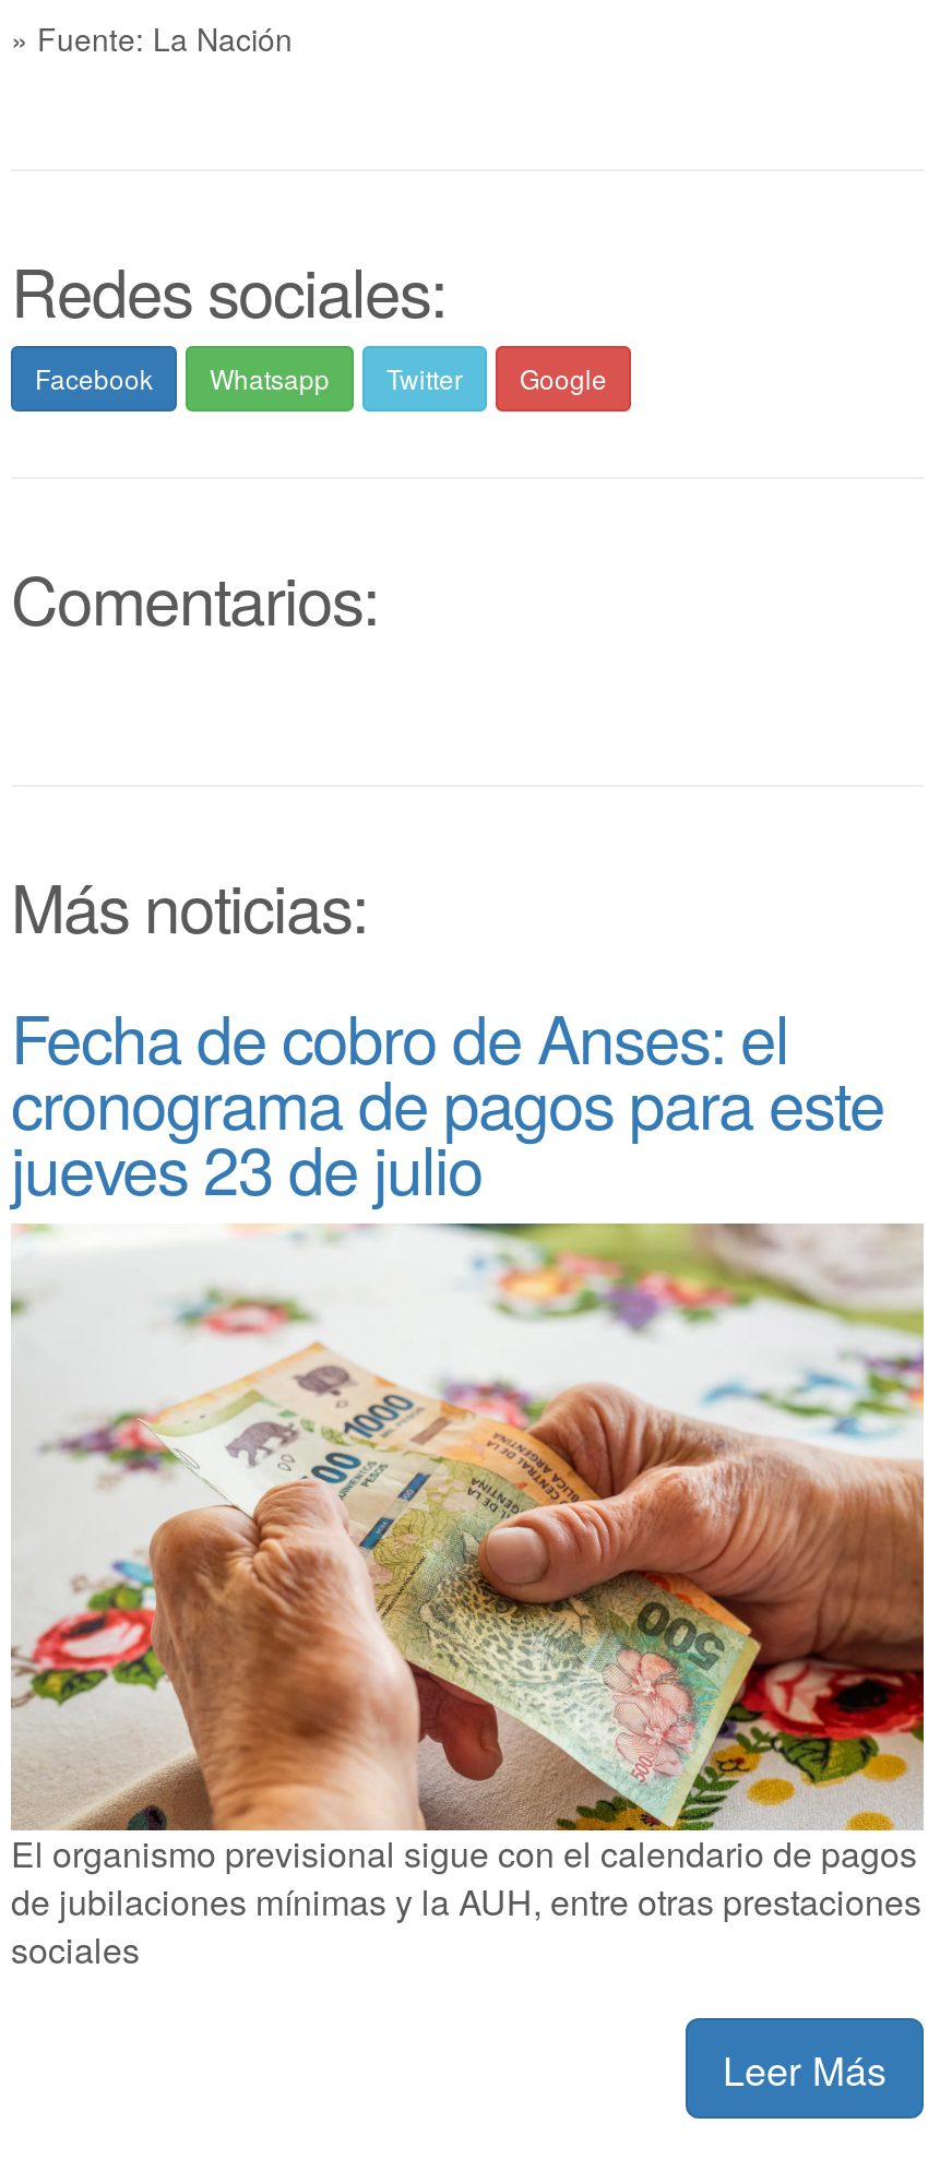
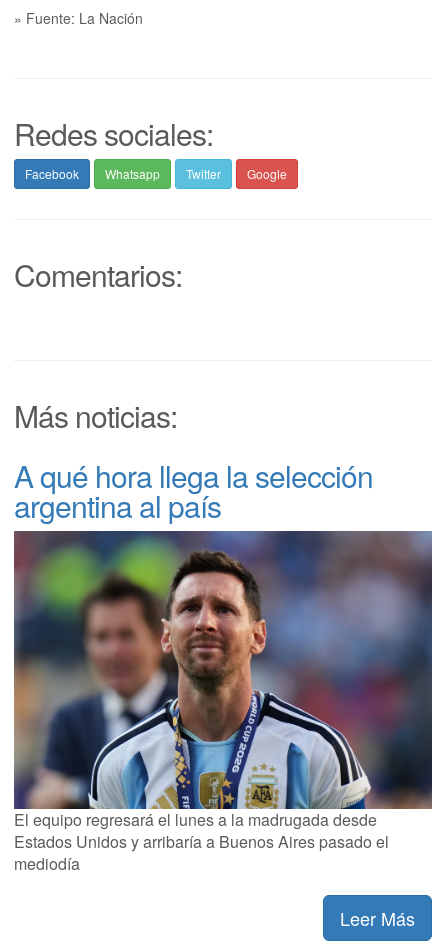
- Fecha de cobro de Anses: el
- cronograma de pagos para este
- jueves 23 de julio
+ A qué hora llega la selección
+ argentina al país

- [image]
- El organismo previsional sigue con el calendario de pagos
- de jubilaciones mínimas y la AUH, entre otras prestaciones
- sociales
+ [image]
+ El equipo regresará el lunes a la madrugada desde
+ Estados Unidos y arribaría a Buenos Aires pasado el
+ mediodía
